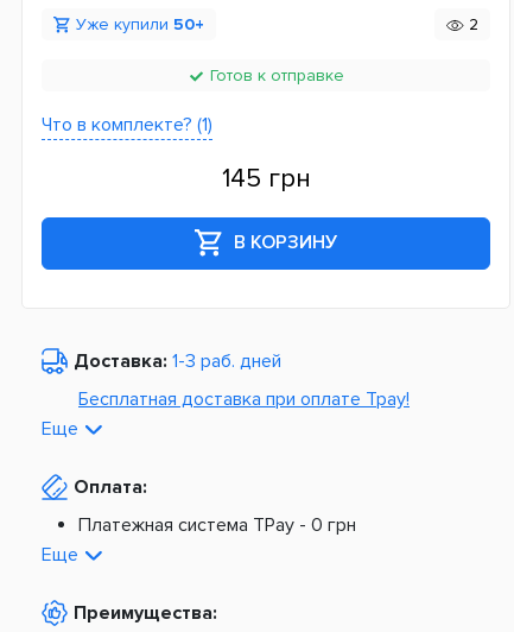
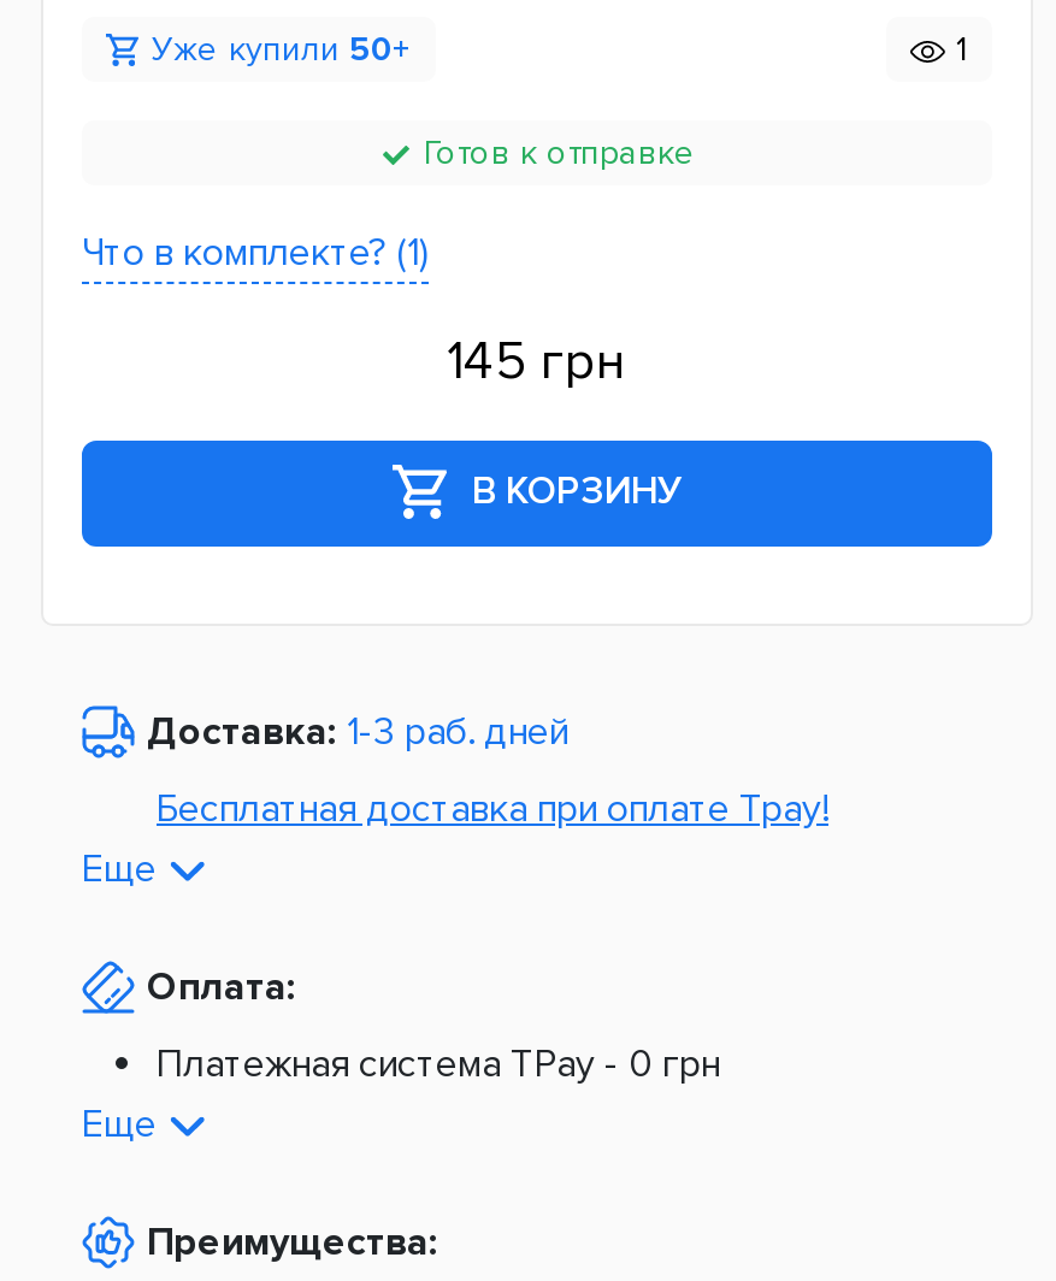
- 2
+ 1
